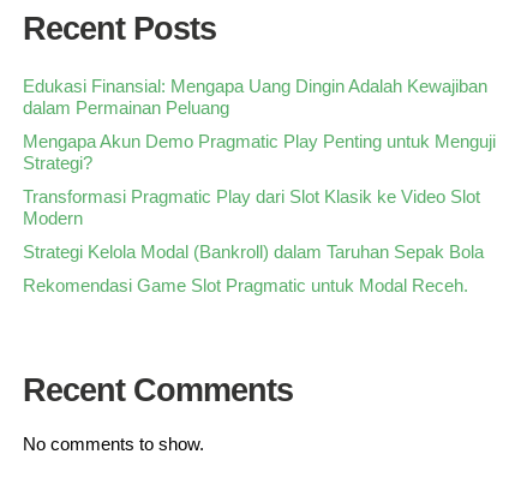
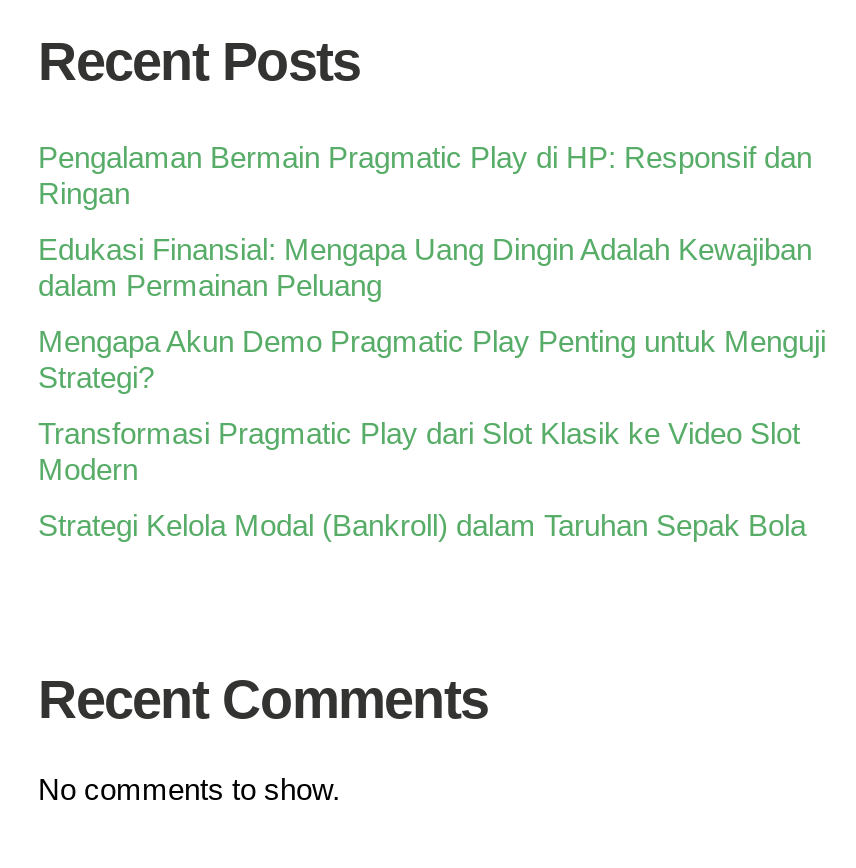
+ Pengalaman Bermain Pragmatic Play di HP: Responsif dan
+ Ringan

moved down: Edukasi Finansial: Mengapa Uang Dingin Adalah Kewajiban | dalam Permainan Peluang | Mengapa Akun Demo Pragmatic Play Penting untuk Menguji | Strategi? | Transformasi Pragmatic Play dari Slot Klasik ke Video Slot | Modern | Strategi Kelola Modal (Bankroll) dalam Taruhan Sepak Bola

- Rekomendasi Game Slot Pragmatic untuk Modal Receh.
